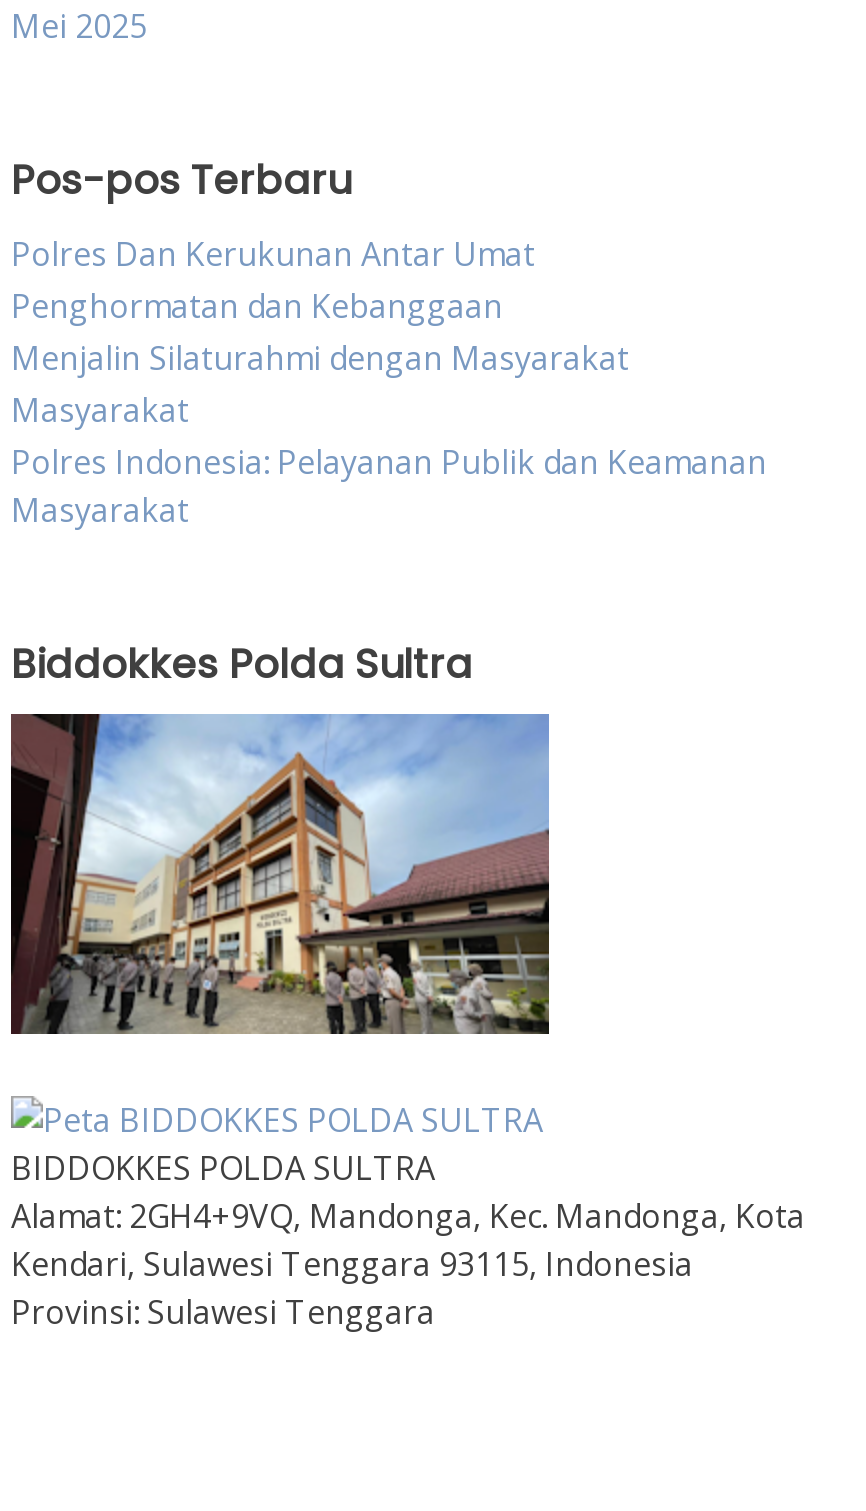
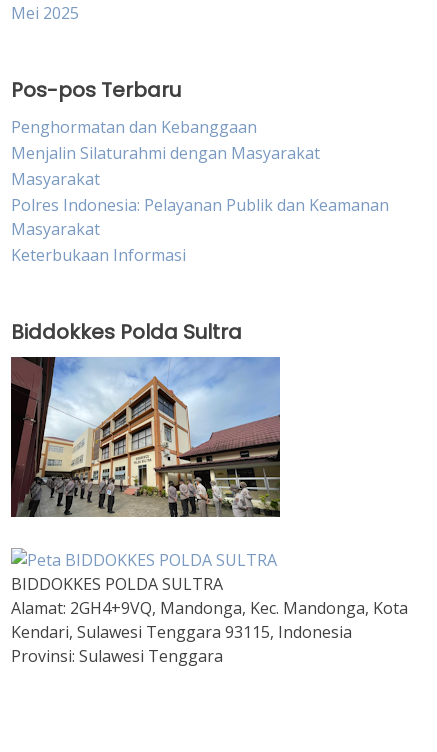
- Polres Dan Kerukunan Antar Umat

moved up: Penghormatan dan Kebanggaan | Menjalin Silaturahmi dengan Masyarakat | Masyarakat | Polres Indonesia: Pelayanan Publik dan Keamanan | Masyarakat

+ Keterbukaan Informasi
